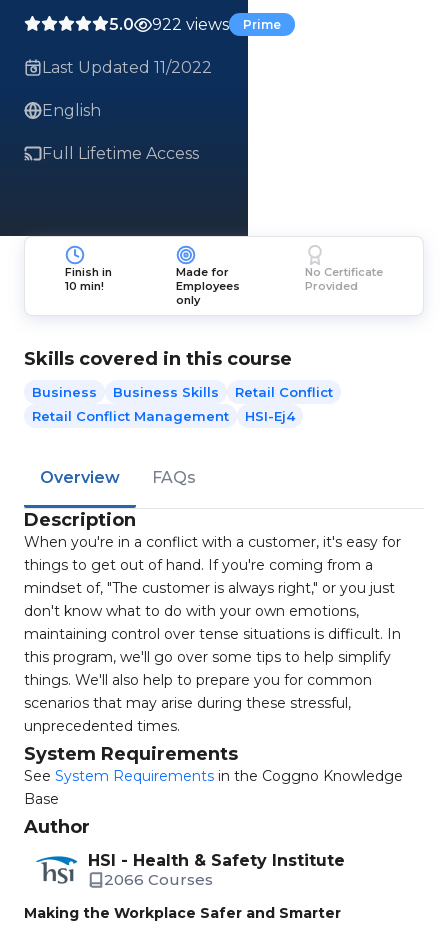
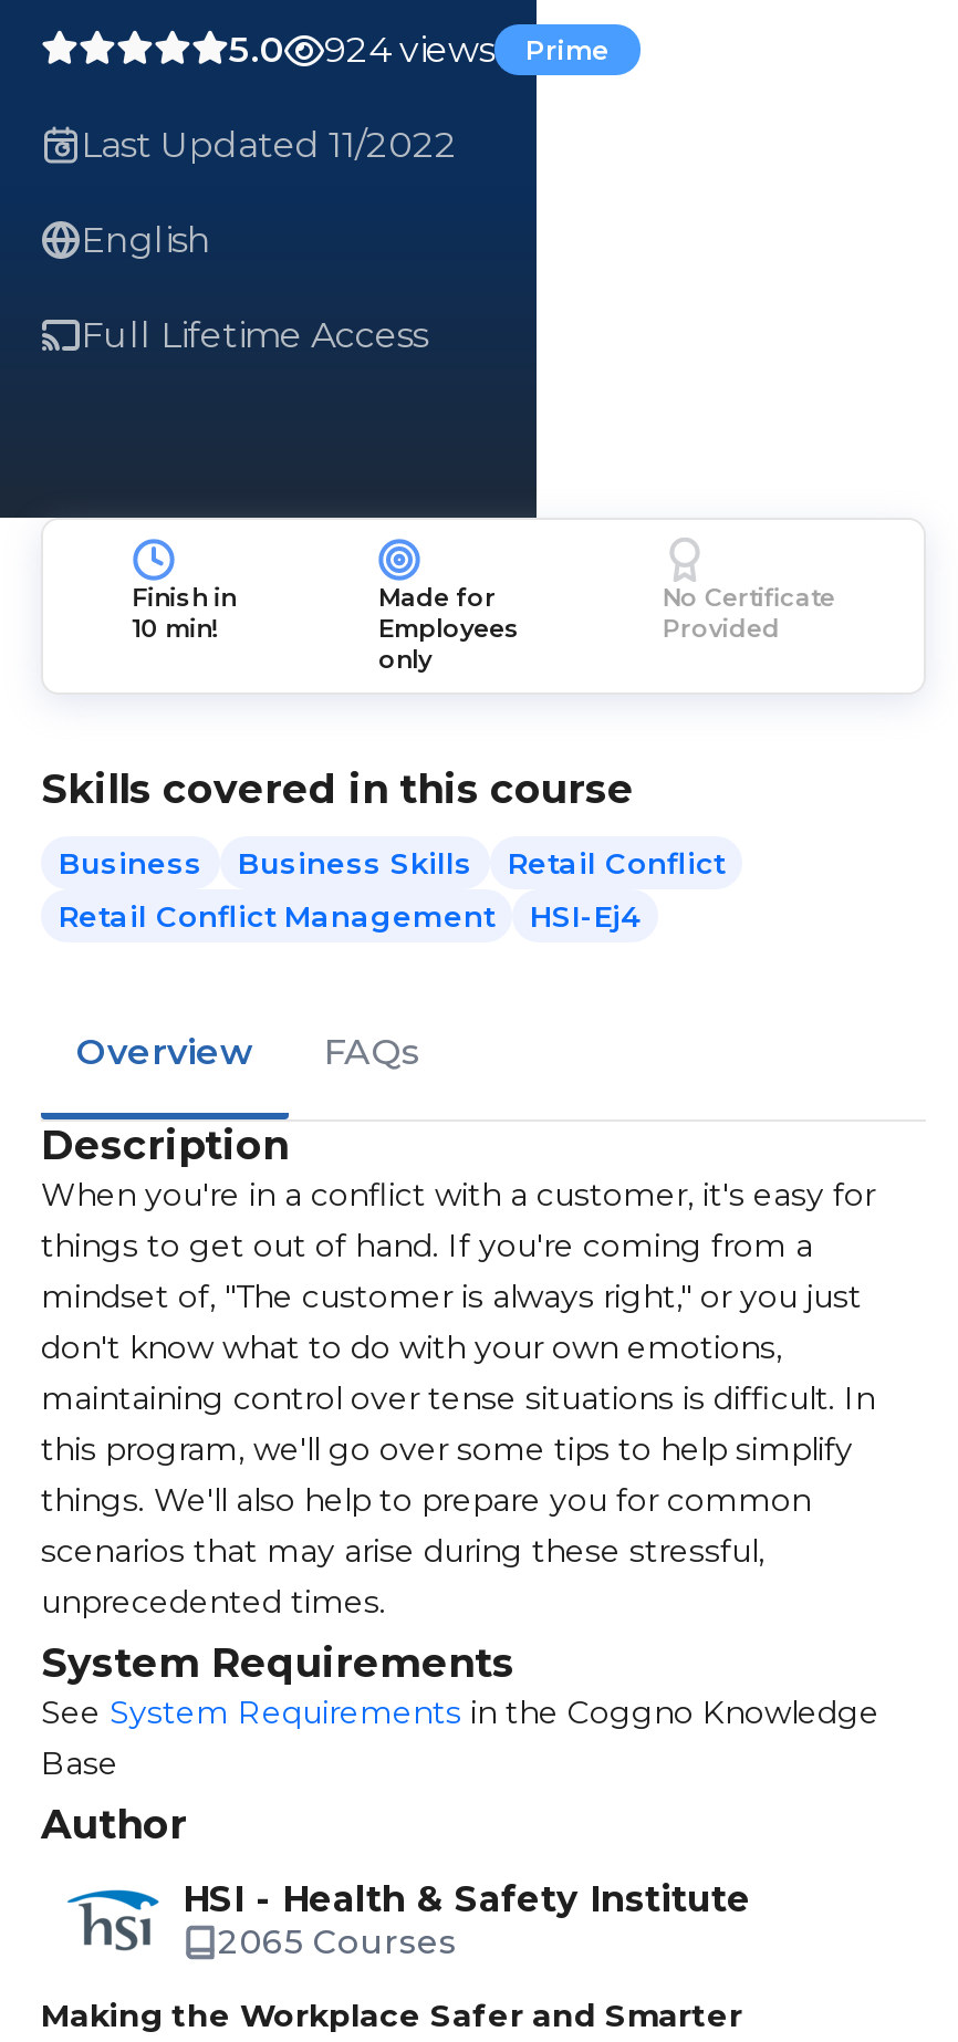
- 5.0 922 views Prime
+ 5.0 924 views Prime

- 2066 Courses
+ 2065 Courses
